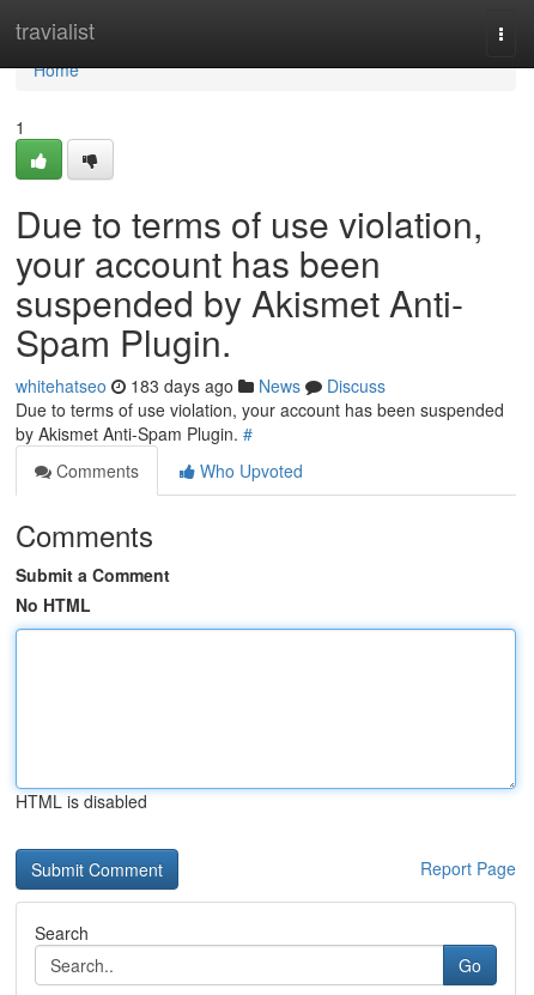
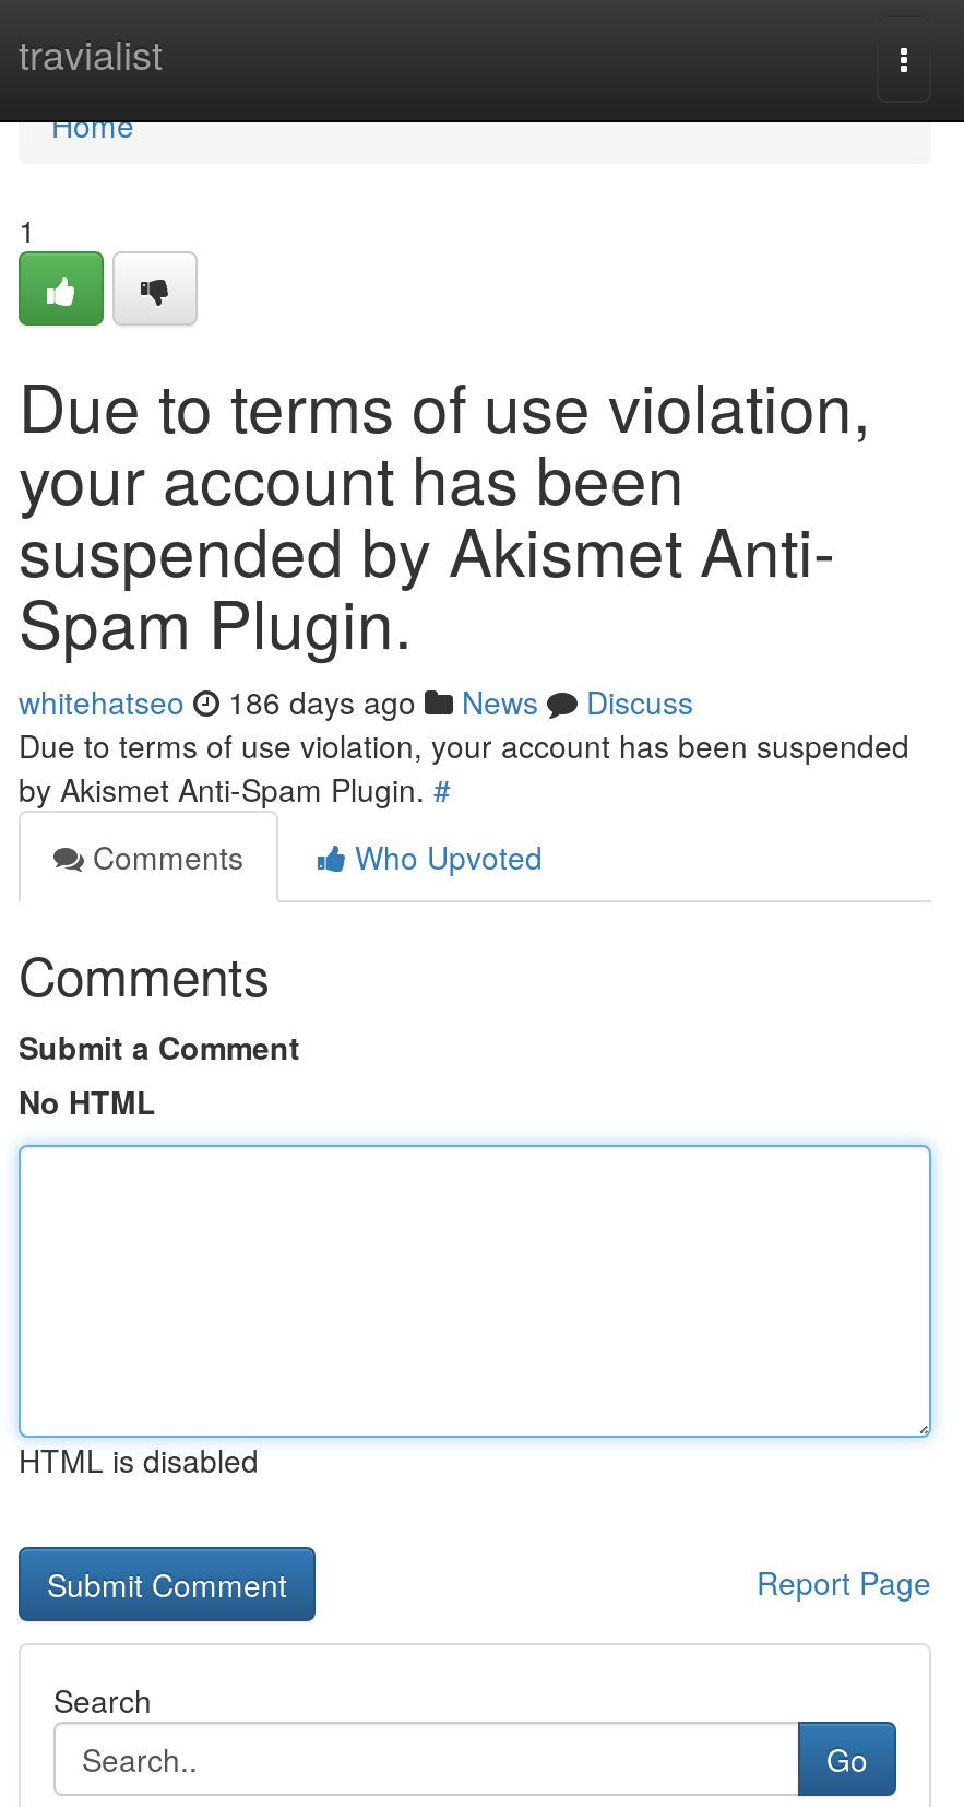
- whitehatseo 183 days ago News Discuss
+ whitehatseo 186 days ago News Discuss
